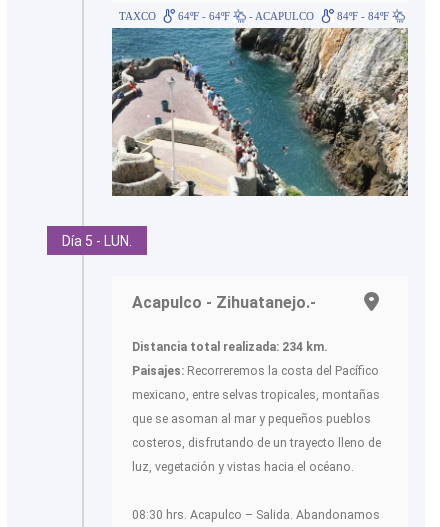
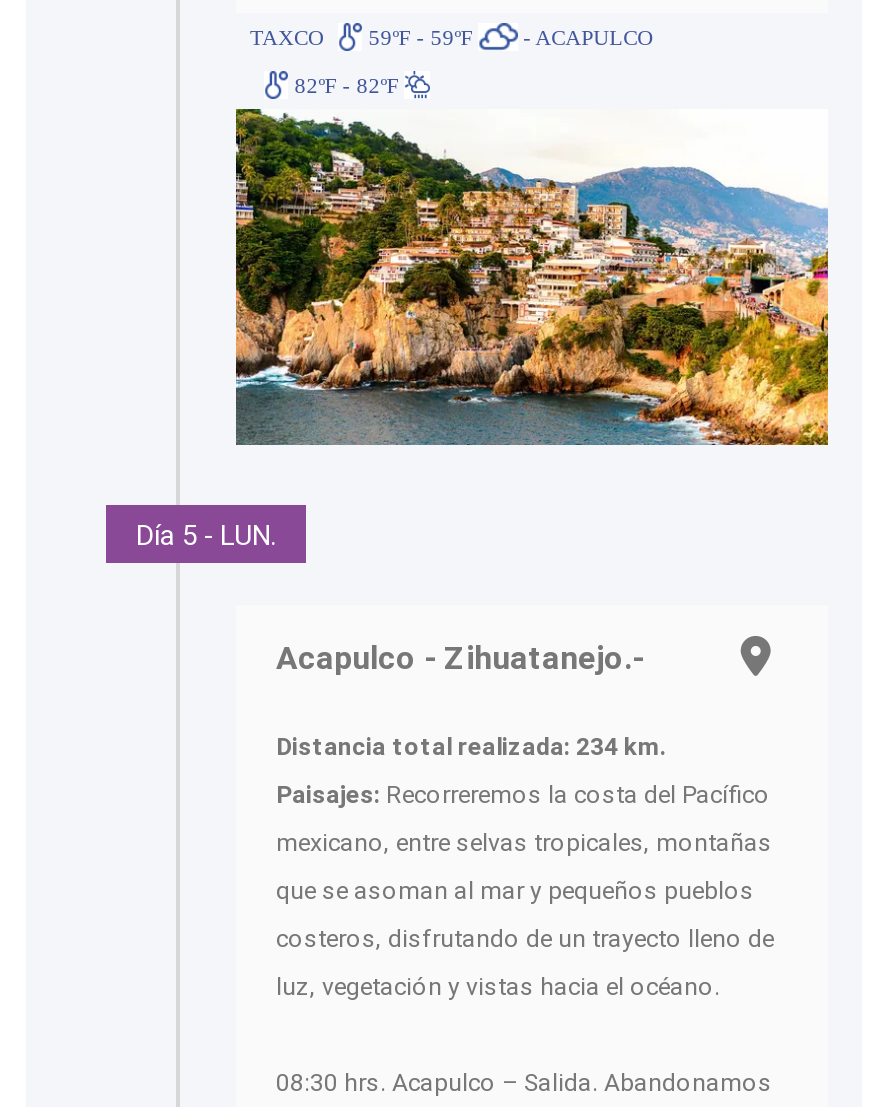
- 64ºF - 64ºF
+ 59ºF - 59ºF

- 84ºF - 84ºF
+ 82ºF - 82ºF

- [image]
+ [image]
